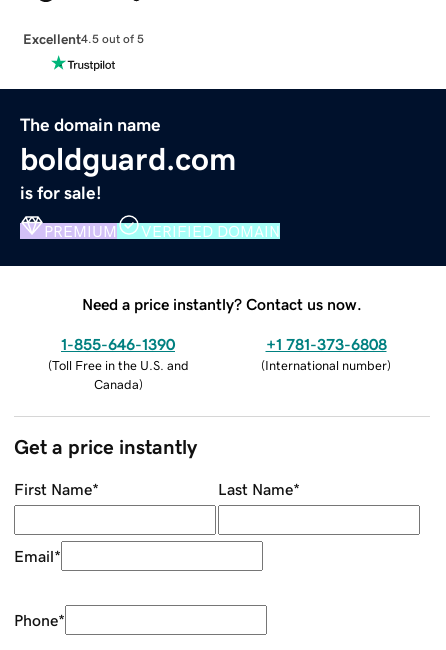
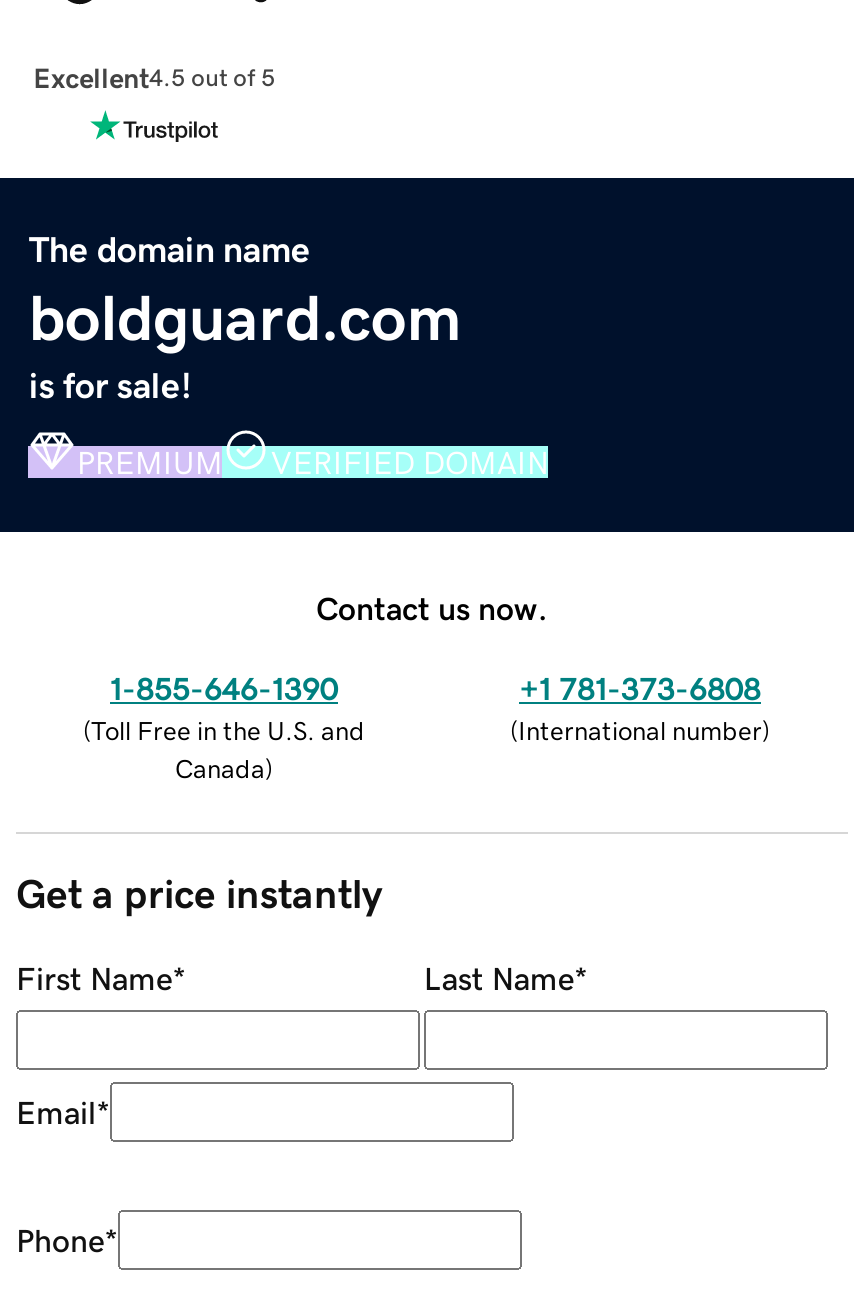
- Need a price instantly? Contact us now.
+ Contact us now.
